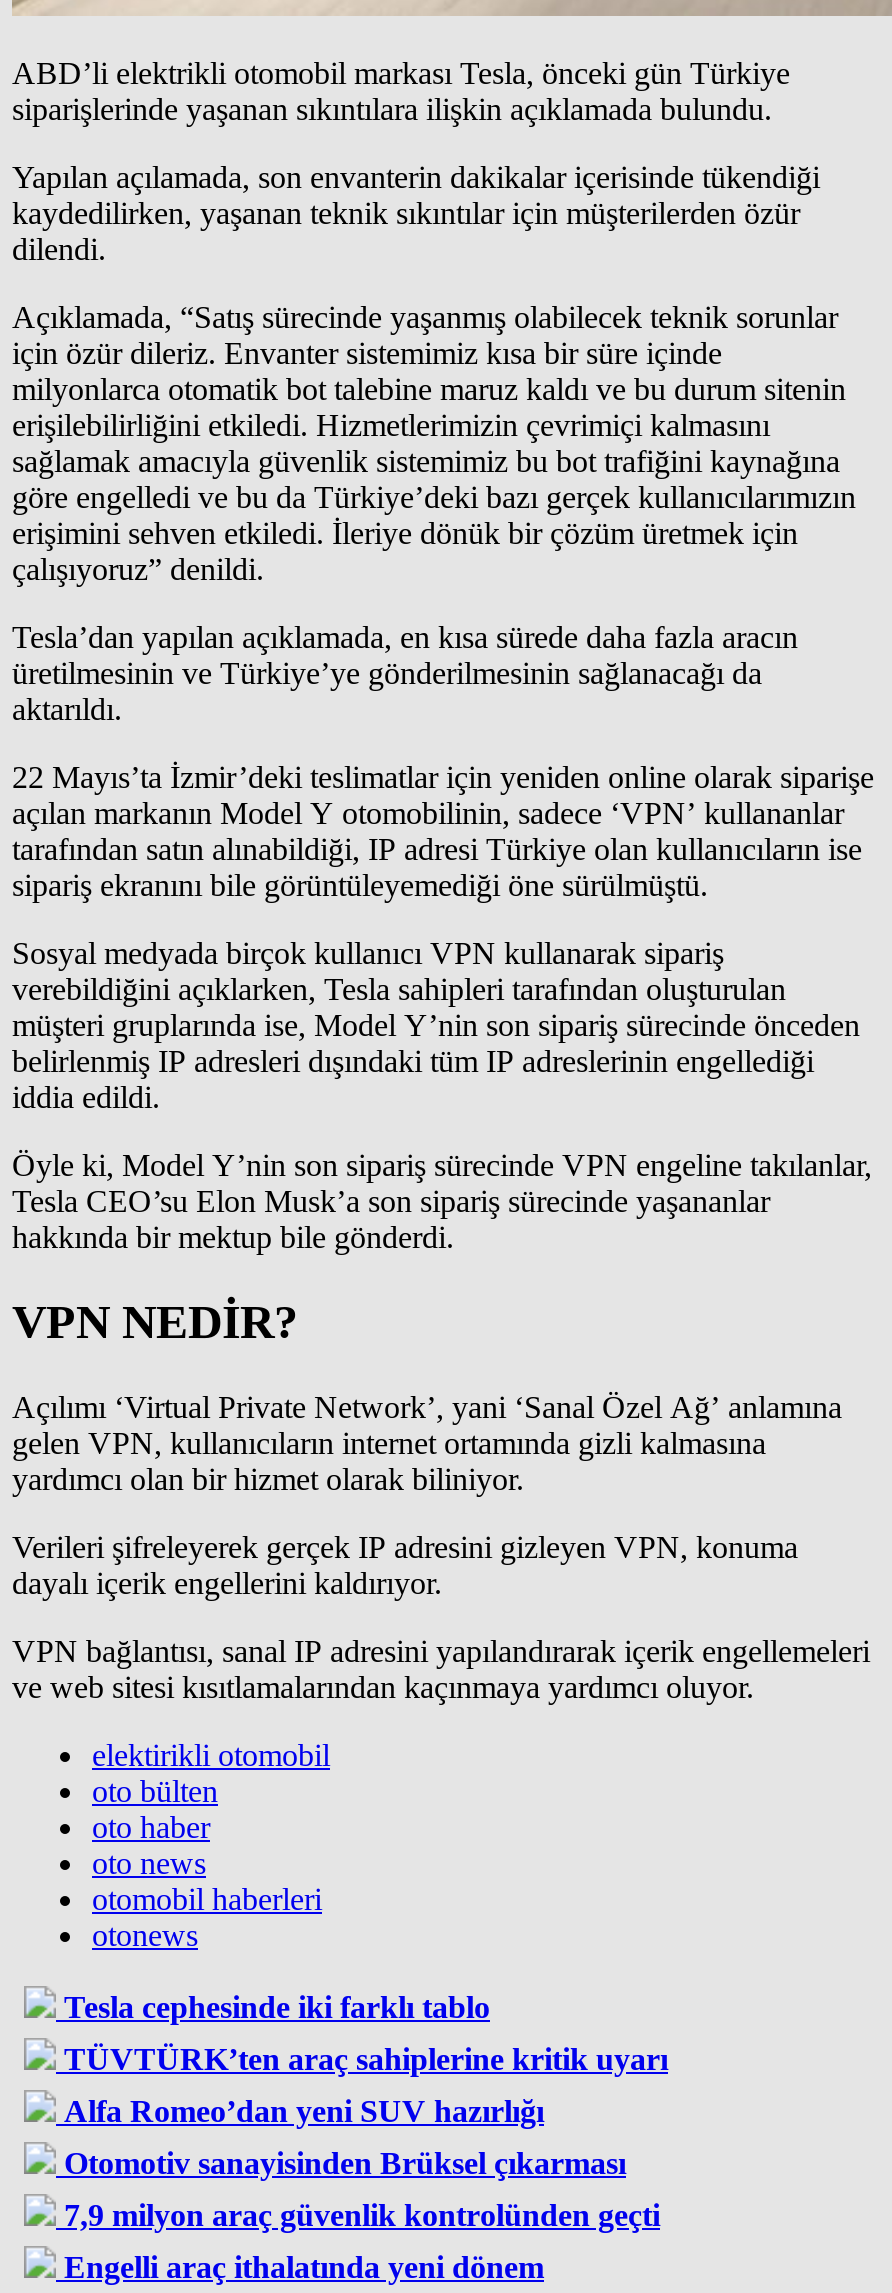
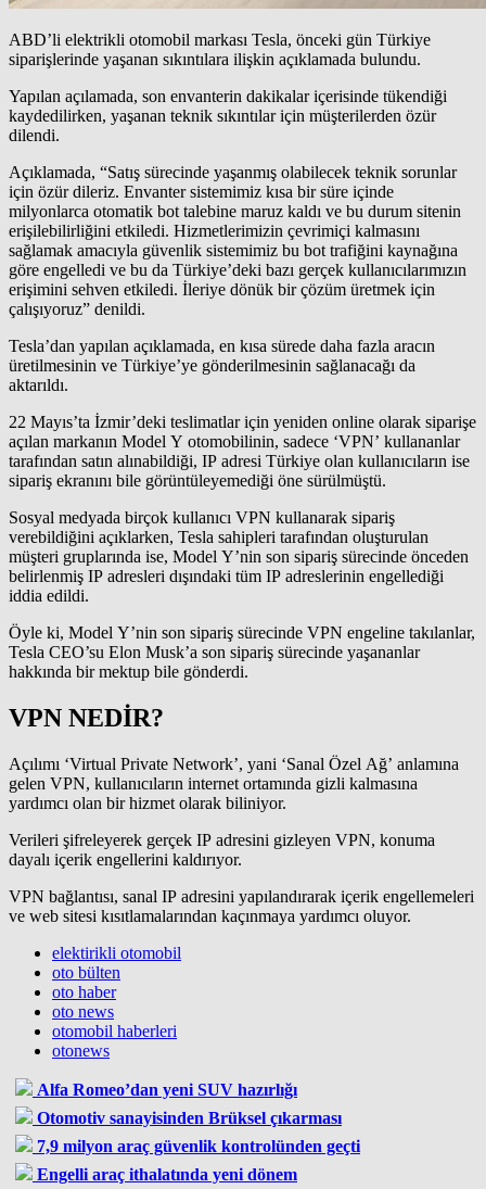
- Tesla cephesinde iki farklı tablo
- TÜVTÜRK’ten araç sahiplerine kritik uyarı
